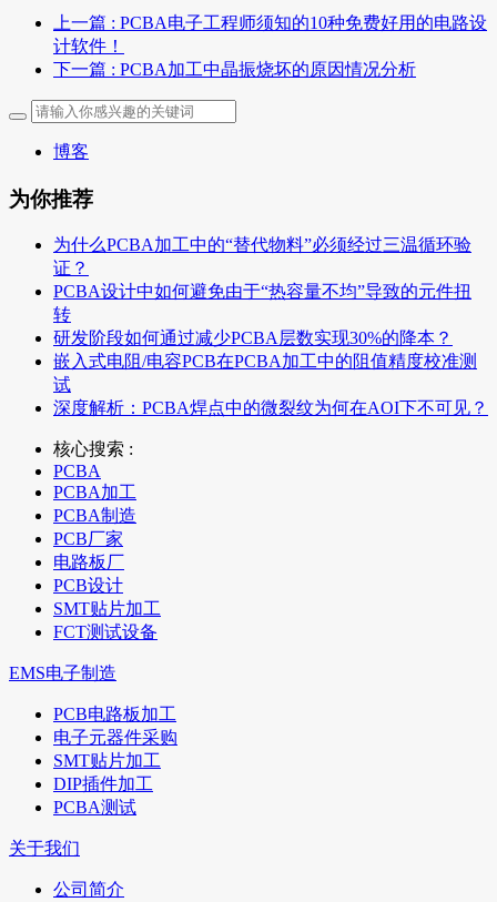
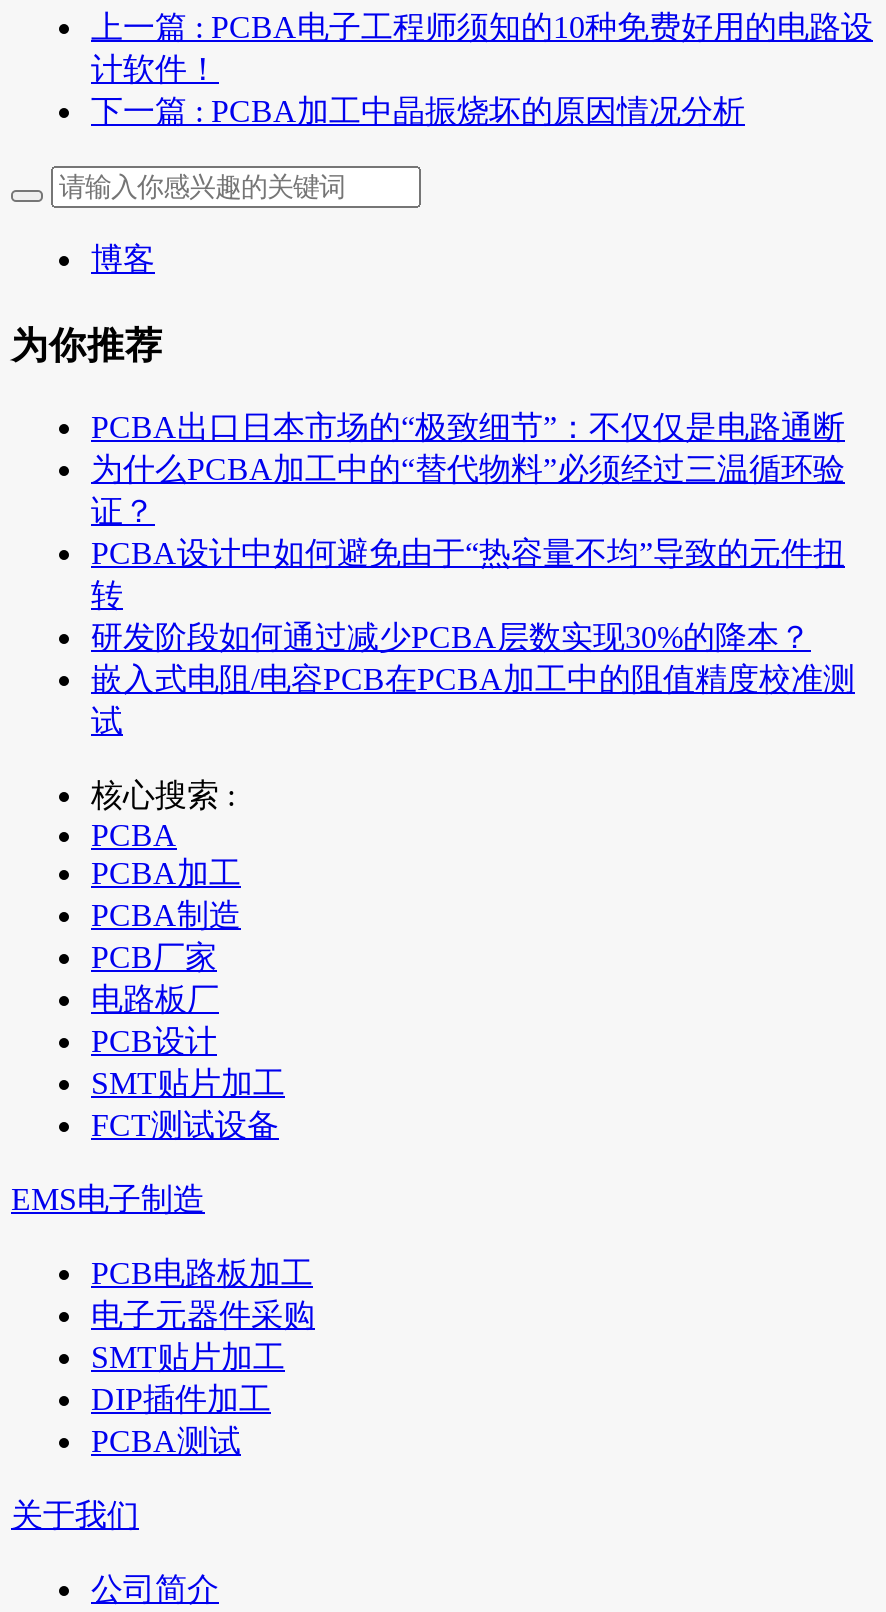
+ PCBA出口日本市场的“极致细节”：不仅仅是电路通断

moved down: 为什么PCBA加工中的“替代物料”必须经过三温循环验 | 证？ | 转 | 研发阶段如何通过减少PCBA层数实现30%的降本？ | 嵌入式电阻/电容PCB在PCBA加工中的阻值精度校准测 | 试

- 深度解析：PCBA焊点中的微裂纹为何在AOI下不可见？
